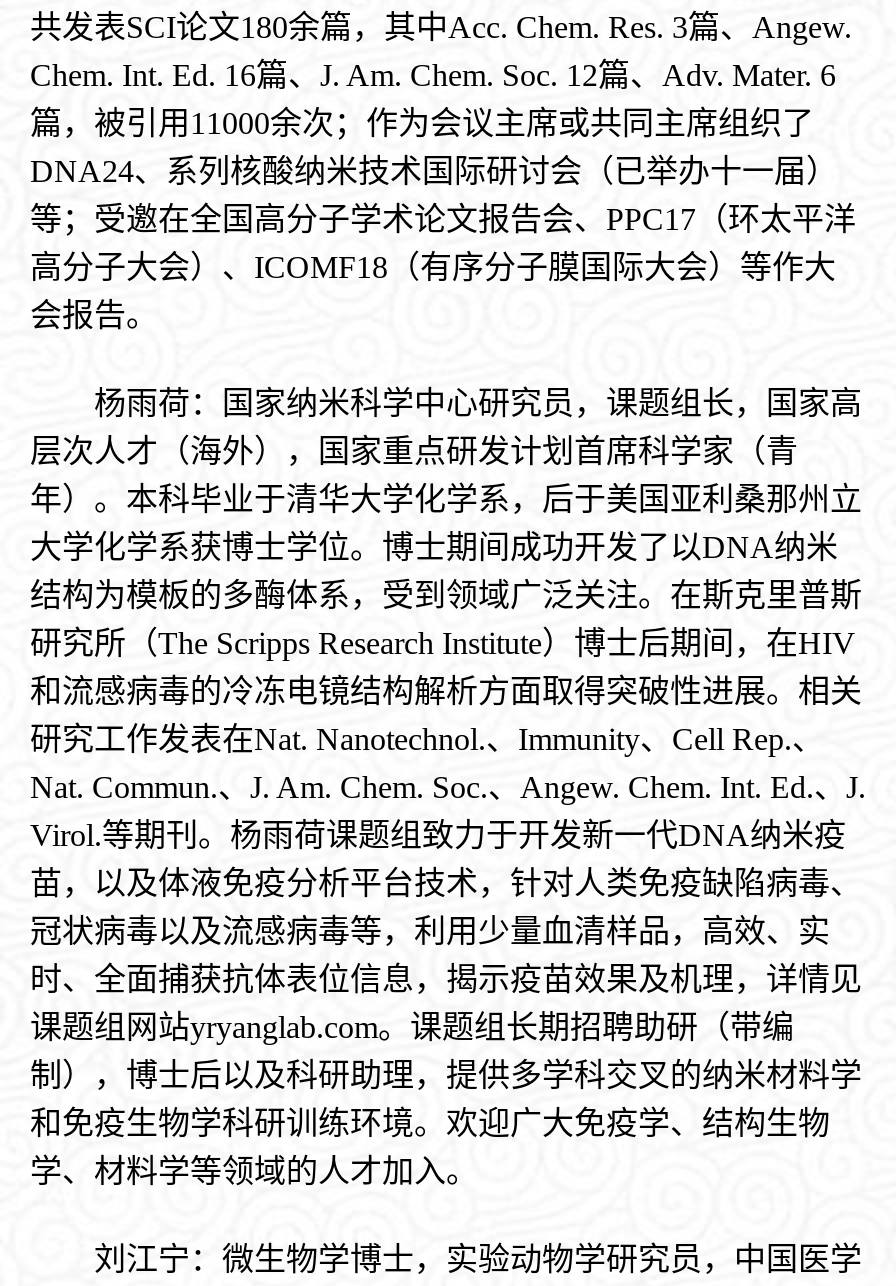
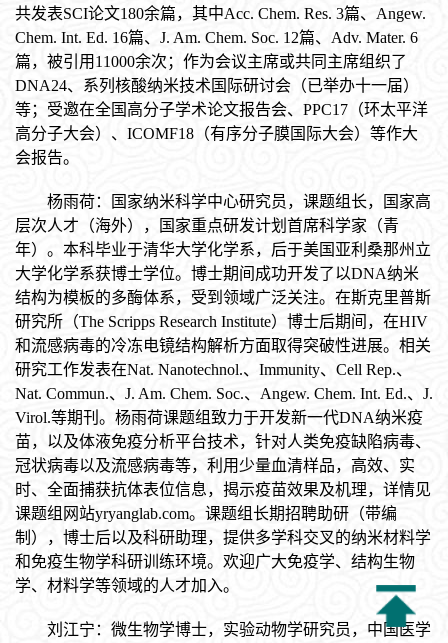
+ [image]
